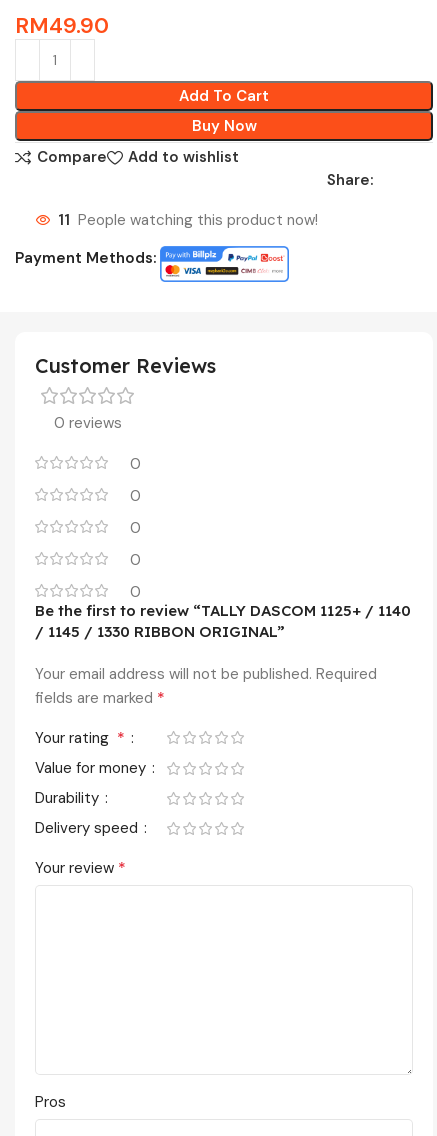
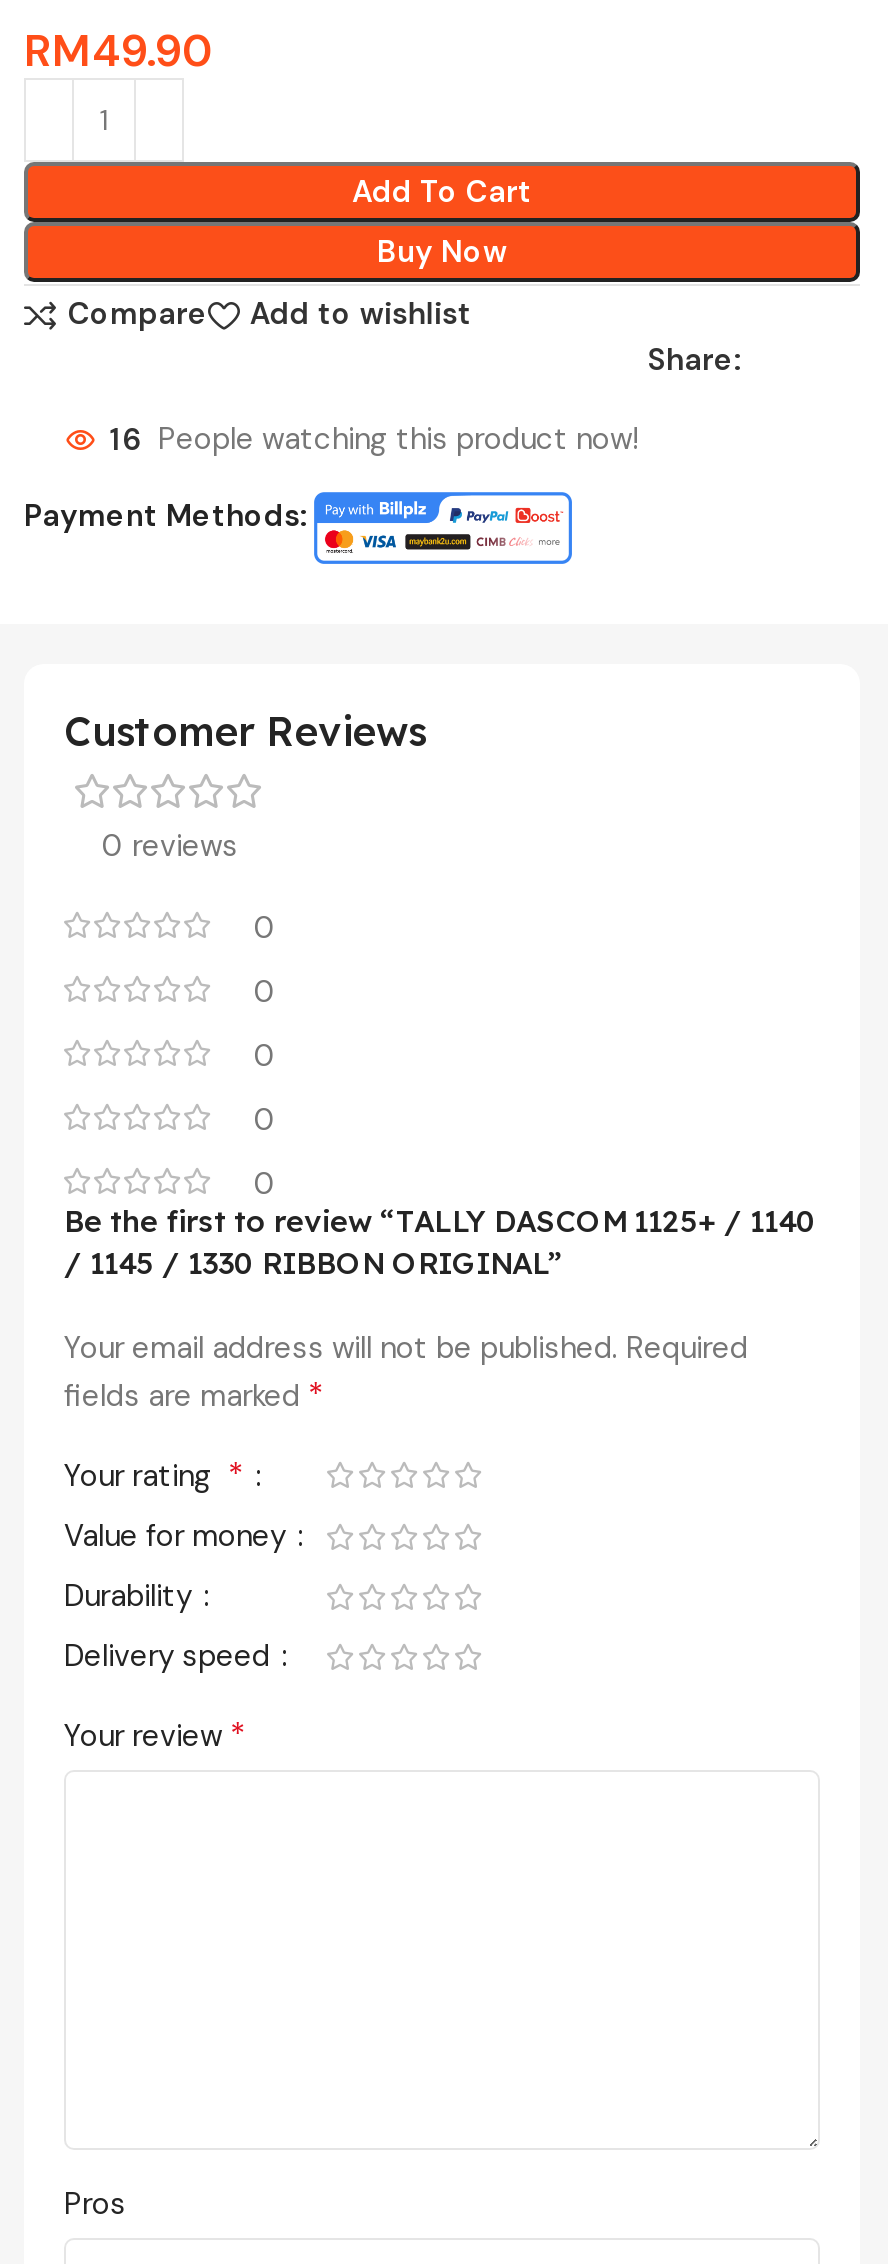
- 11 People watching this product now!
+ 16 People watching this product now!
